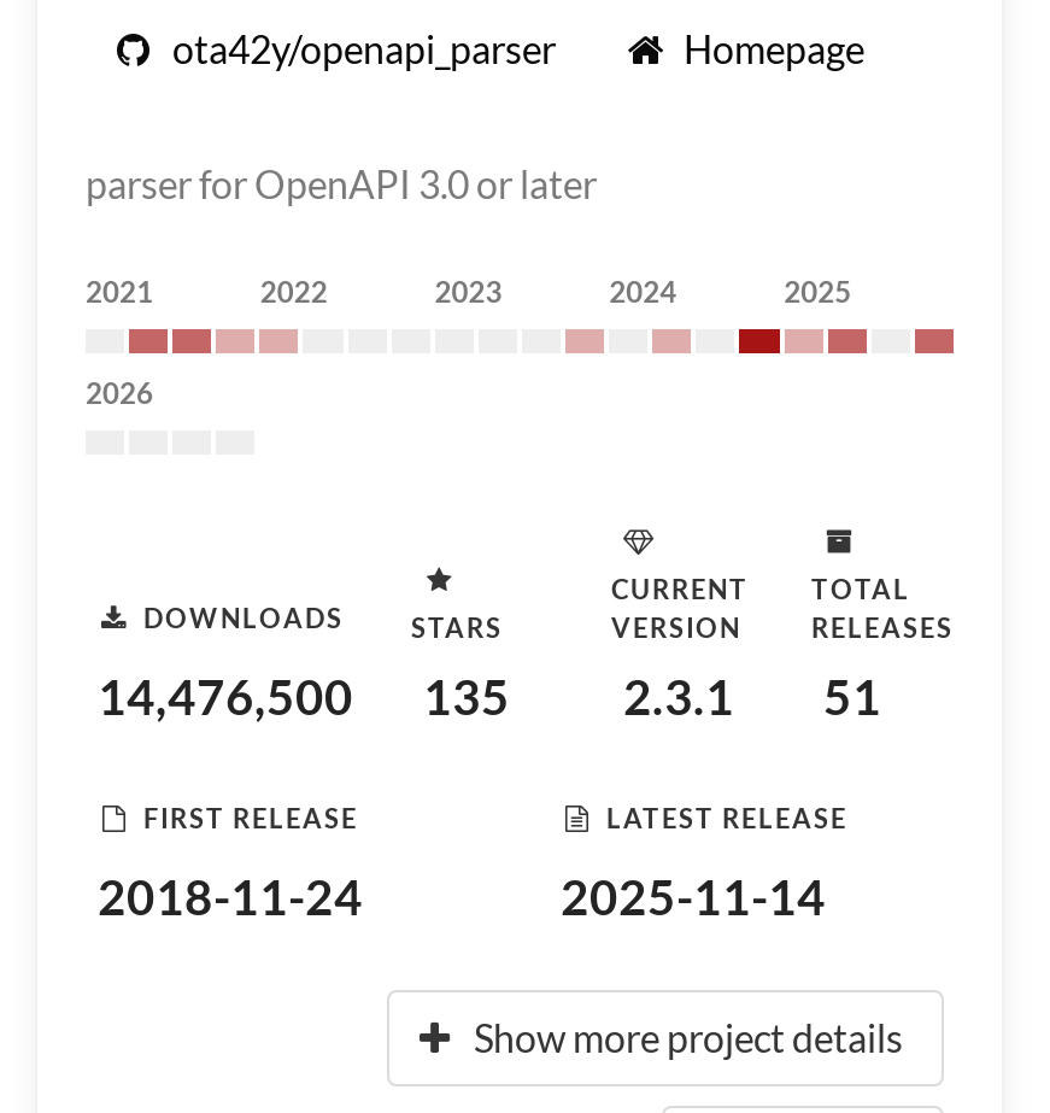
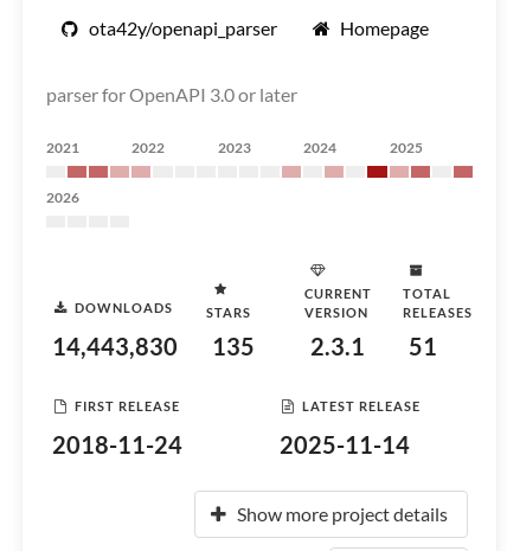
- 14,476,500 135 2.3.1 51
+ 14,443,830 135 2.3.1 51
